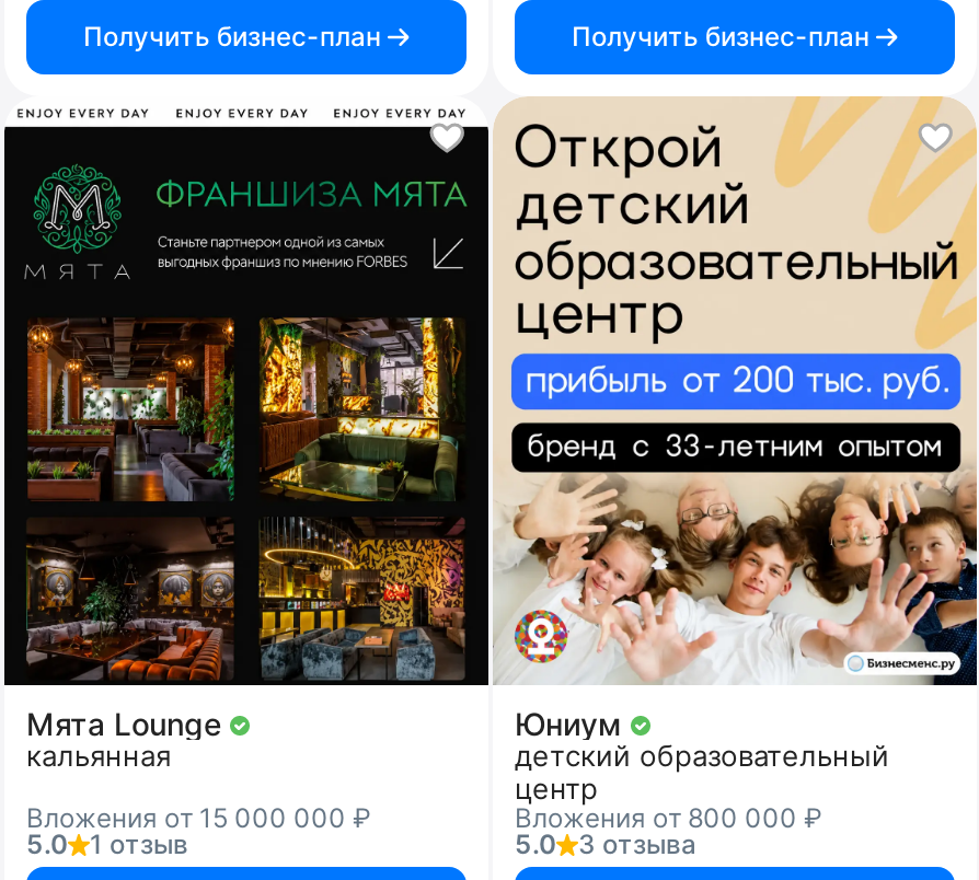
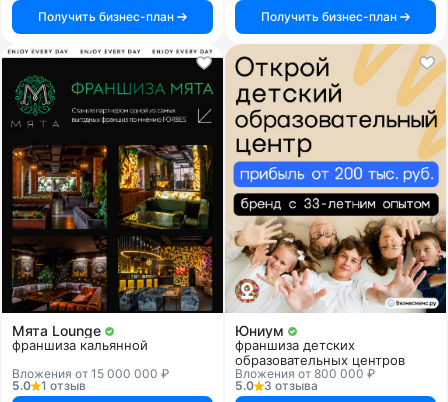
- кальянная
+ франшиза кальянной

- детский образовательный
- центр
+ франшиза детских
+ образовательных центров
